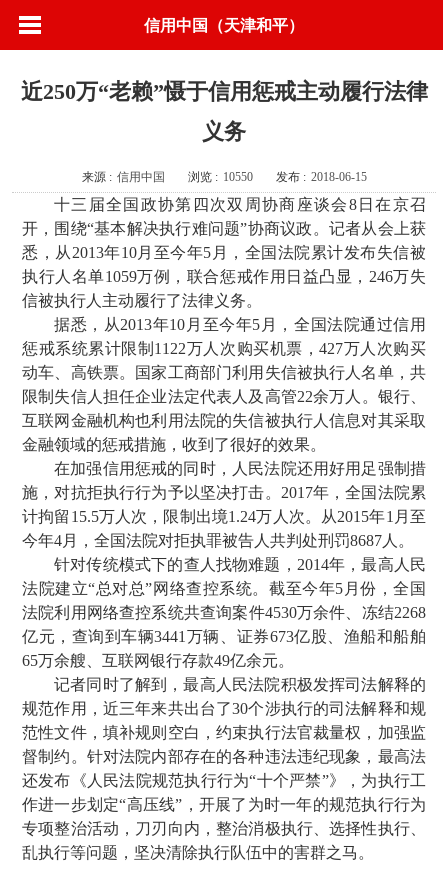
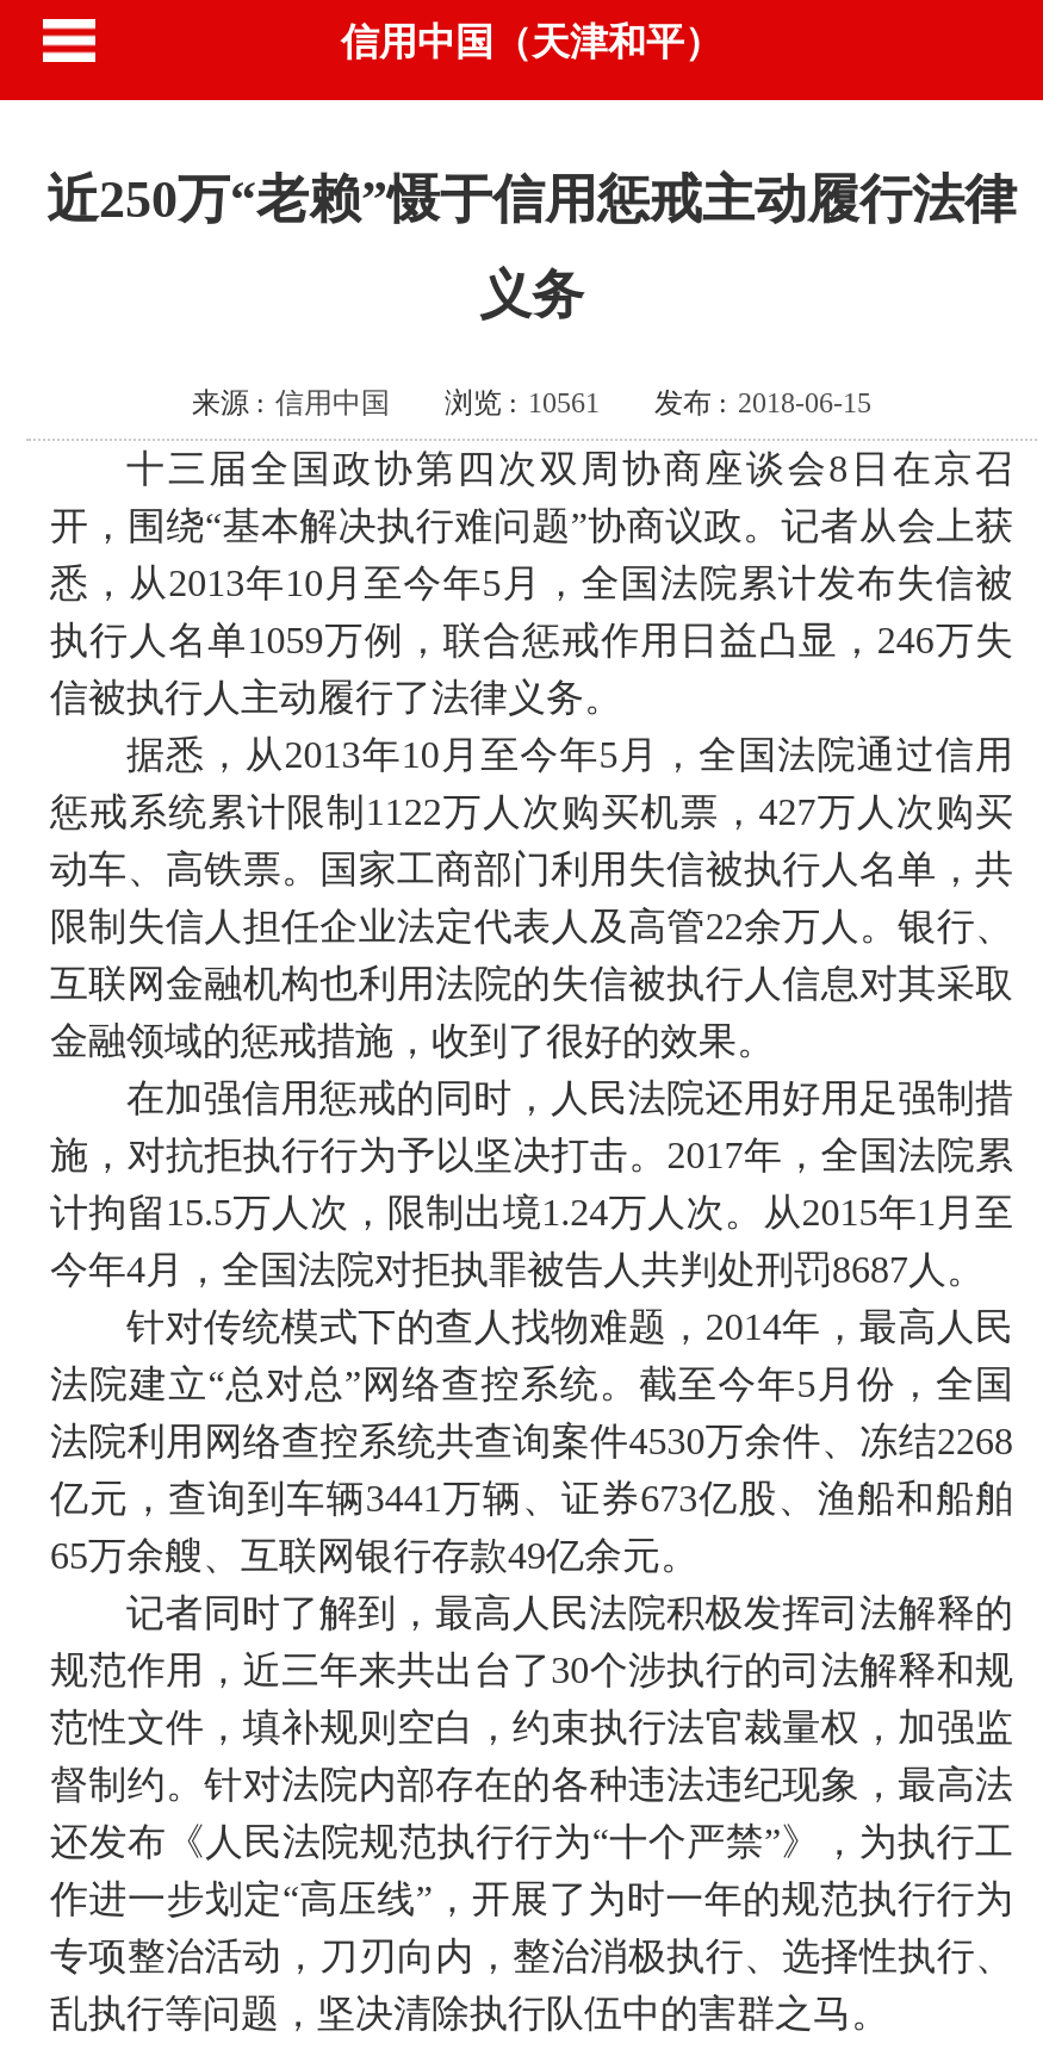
- 来源 : 信用中国 浏览 : 10550 发布 : 2018-06-15
+ 来源 : 信用中国 浏览 : 10561 发布 : 2018-06-15
